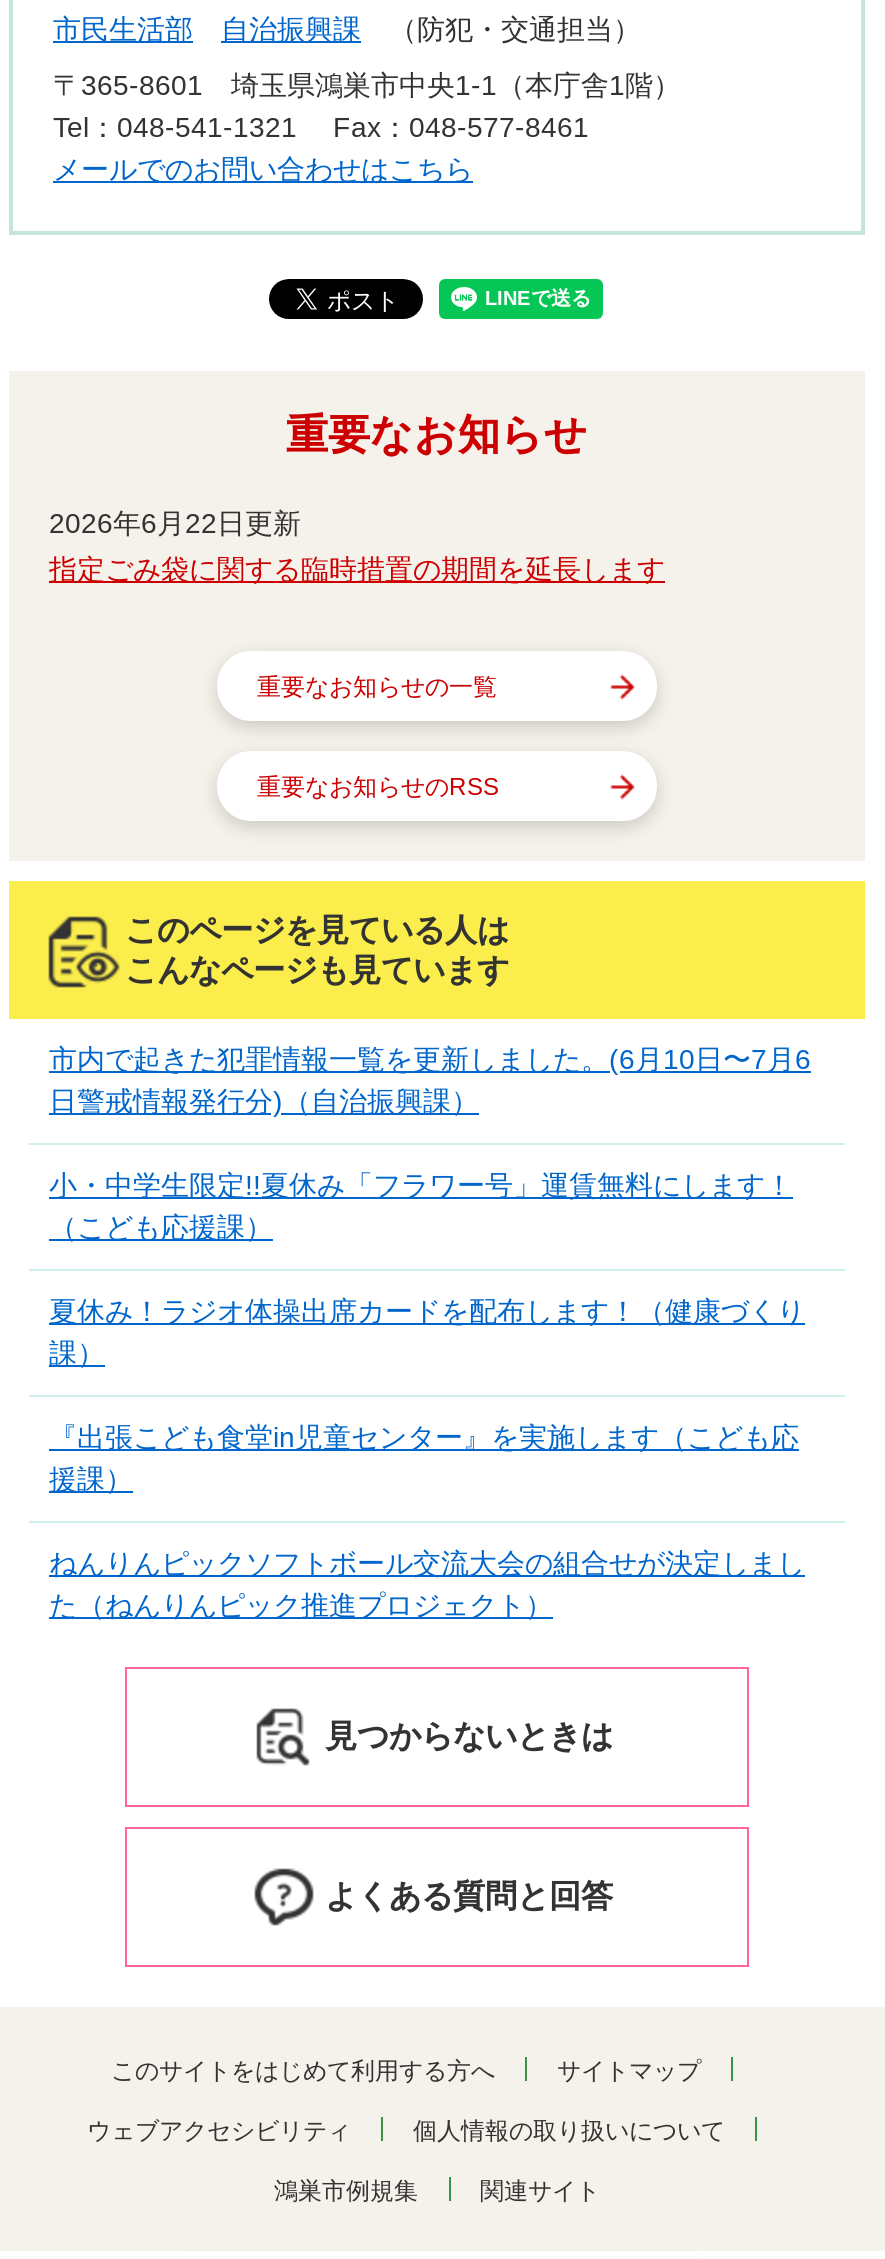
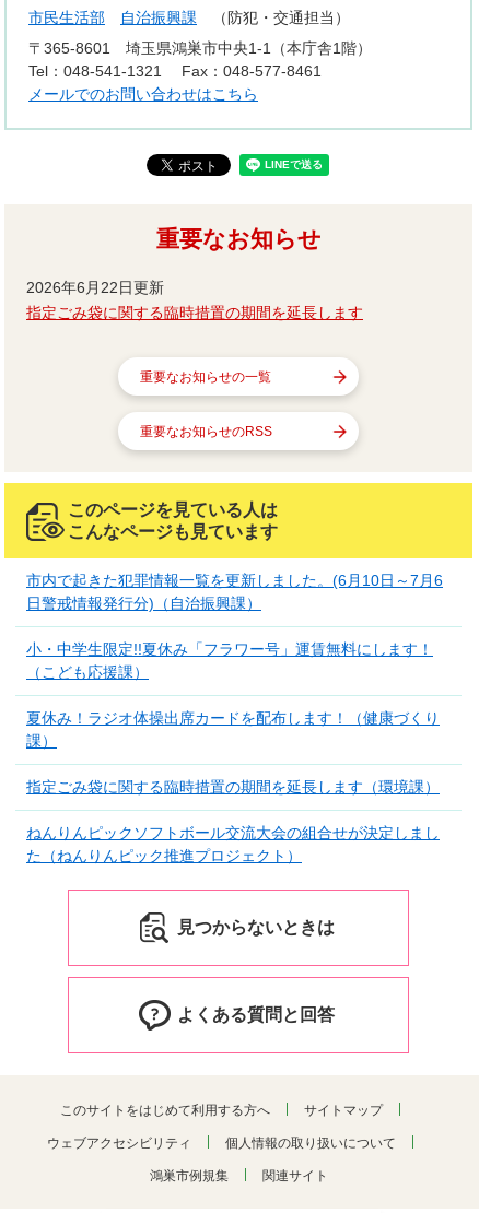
- 市内で起きた犯罪情報一覧を更新しました。(6月10日〜7月6
+ 市内で起きた犯罪情報一覧を更新しました。(6月10日～7月6

- 『出張こども食堂in児童センター』を実施します（こども応
- 援課）
+ 指定ごみ袋に関する臨時措置の期間を延長します（環境課）
